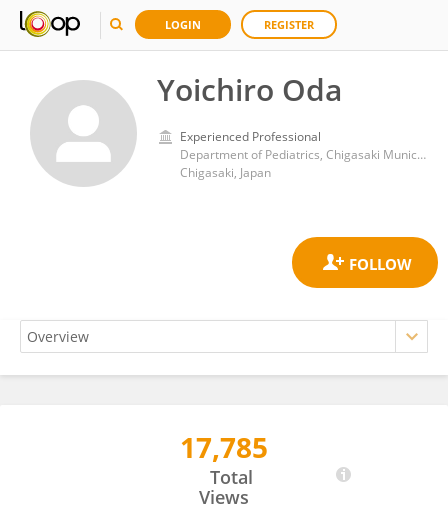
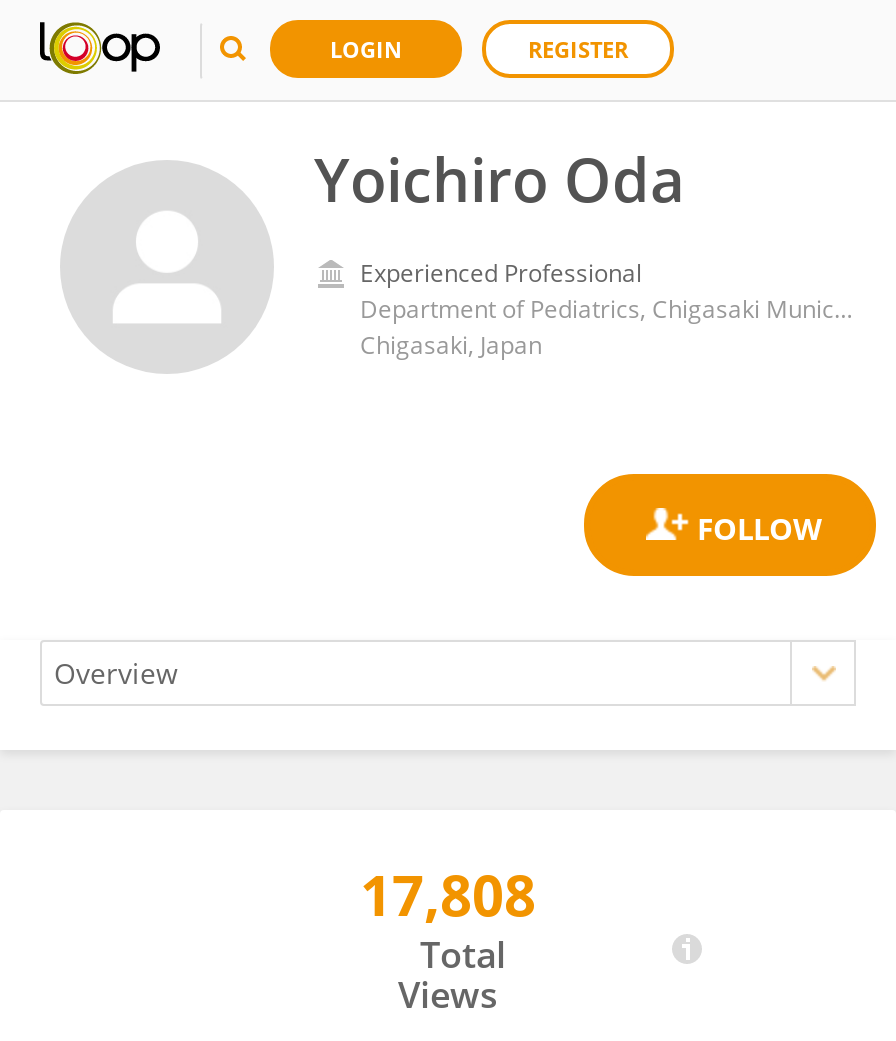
- 17,785
+ 17,808
